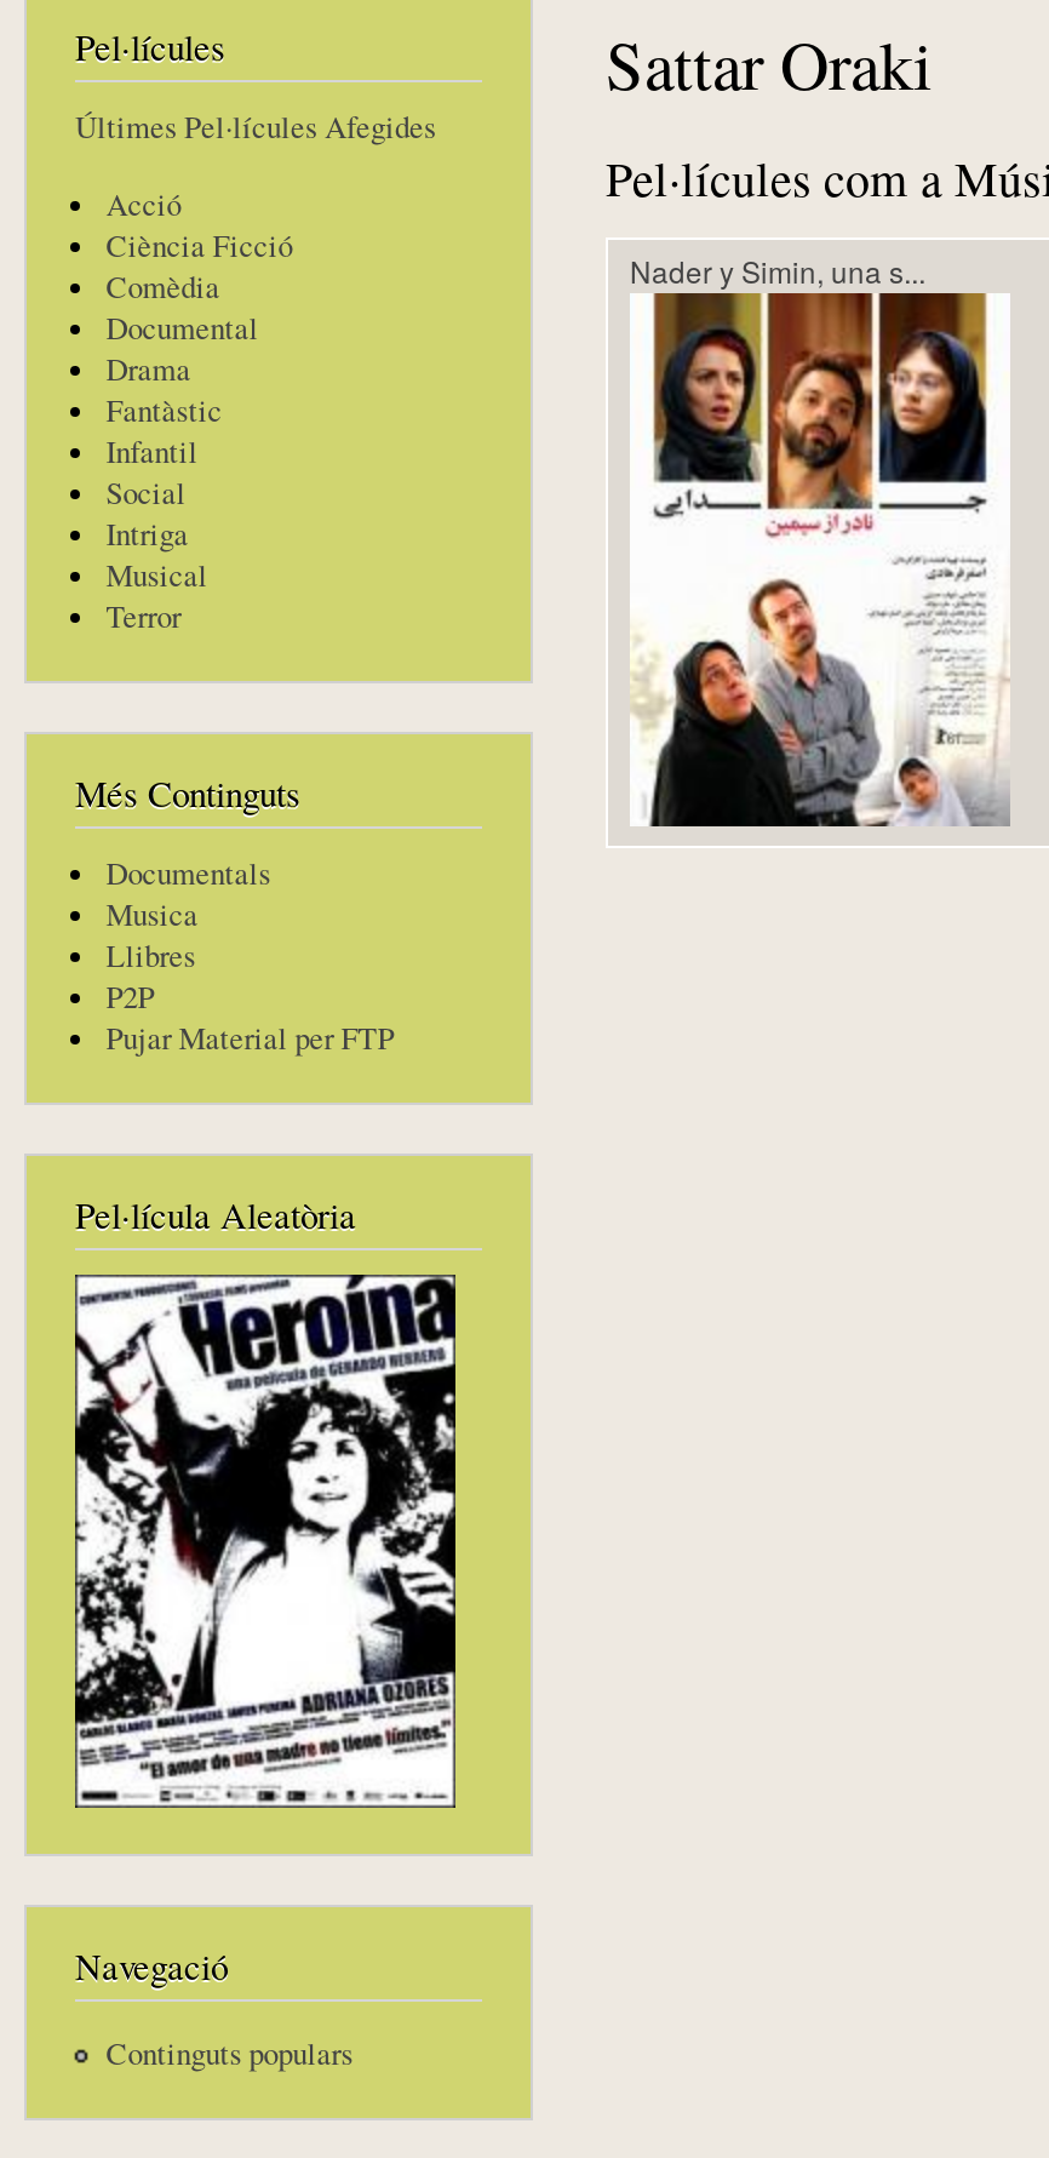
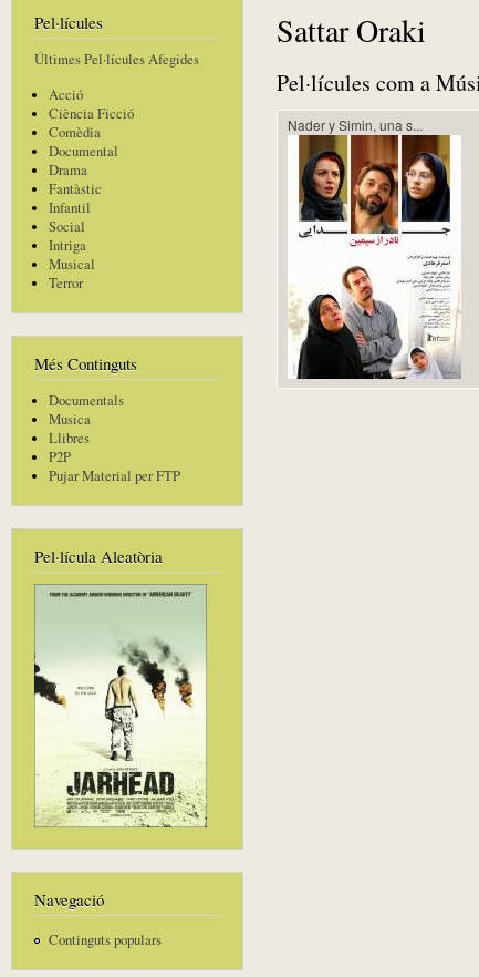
- [image]
+ [image]
